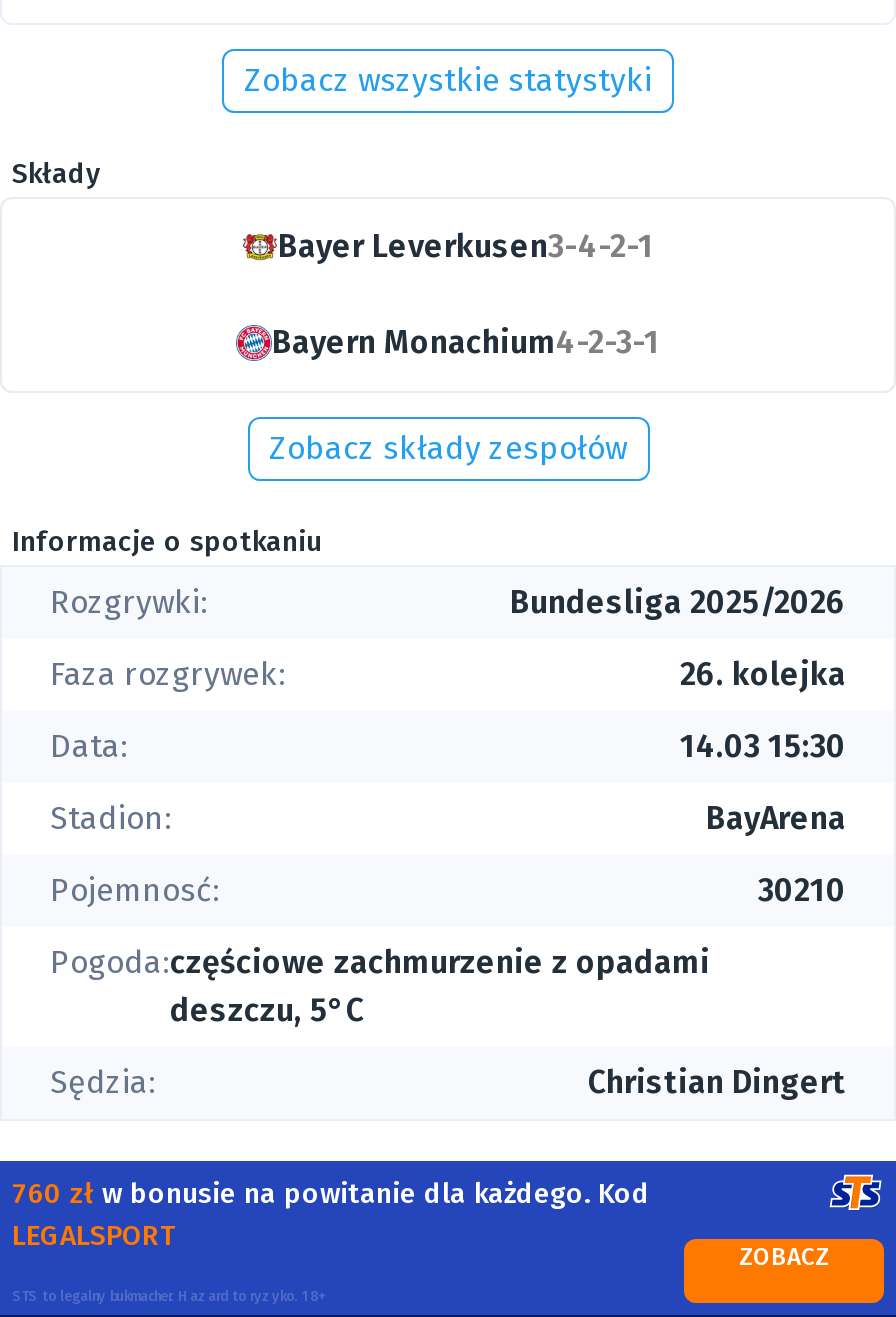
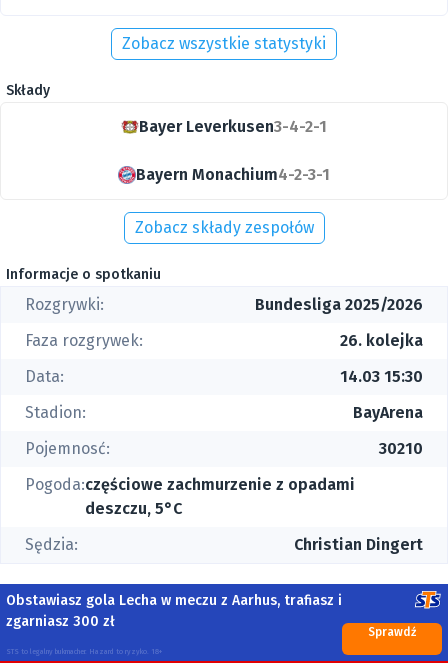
- 760 zł w bonusie na powitanie dla każdego. Kod
- LEGALSPORT
+ Obstawiasz gola Lecha w meczu z Aarhus, trafiasz i
+ zgarniasz 300 zł

- ZOBACZ
+ Sprawdź
